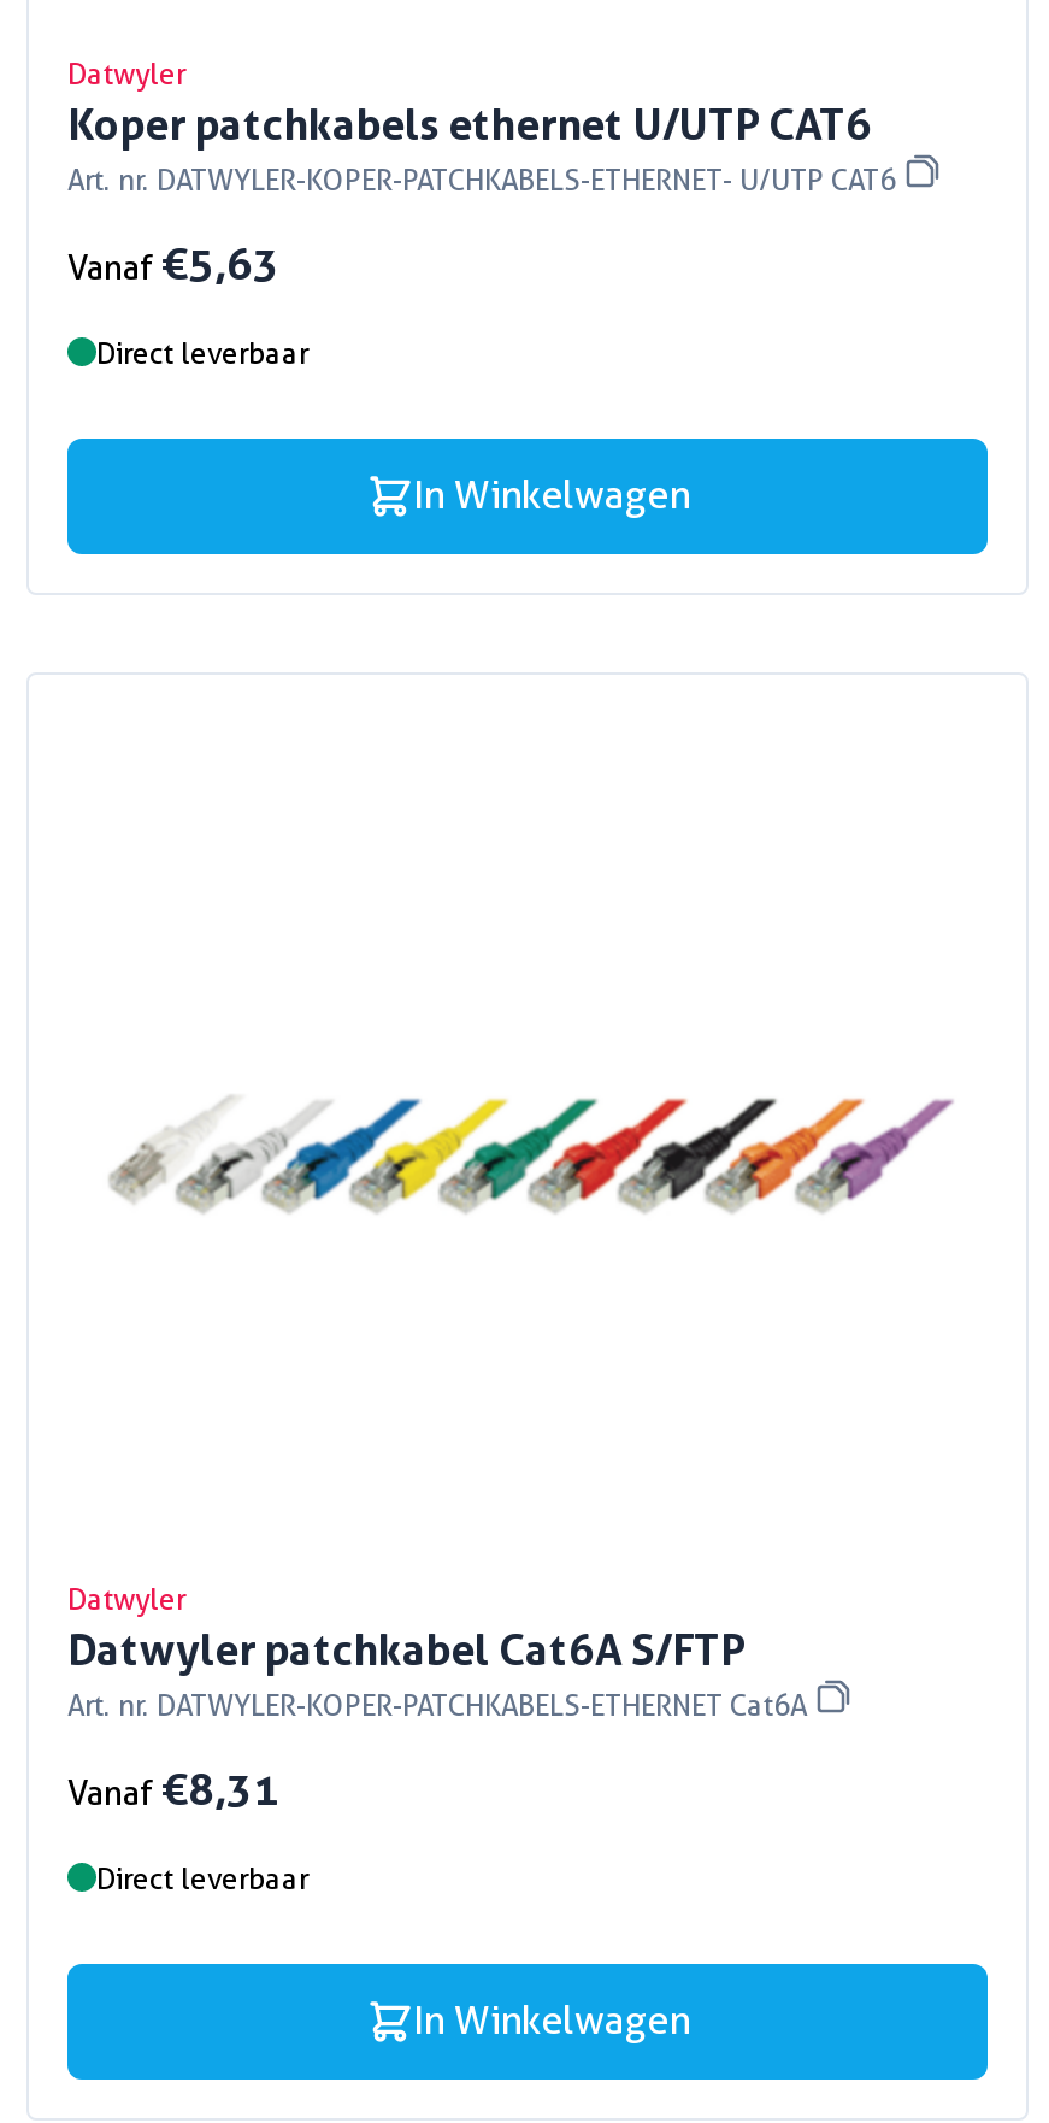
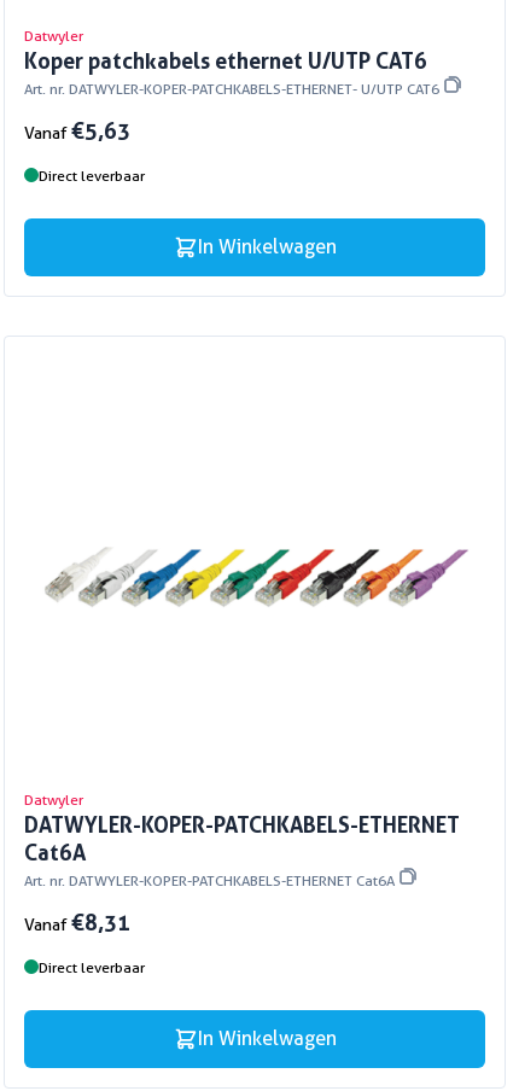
- Datwyler patchkabel Cat6A S/FTP
+ DATWYLER-KOPER-PATCHKABELS-ETHERNET
+ Cat6A
